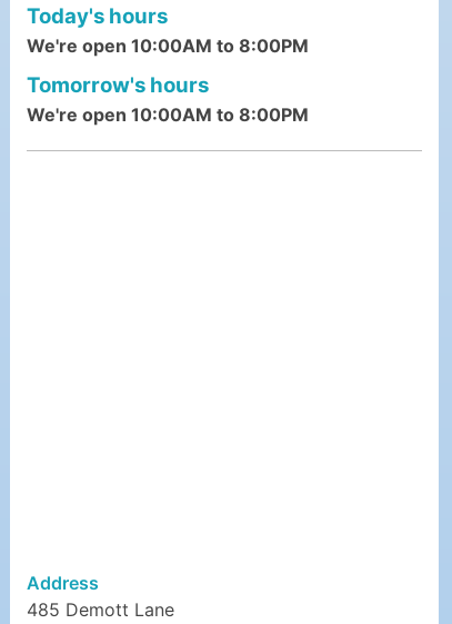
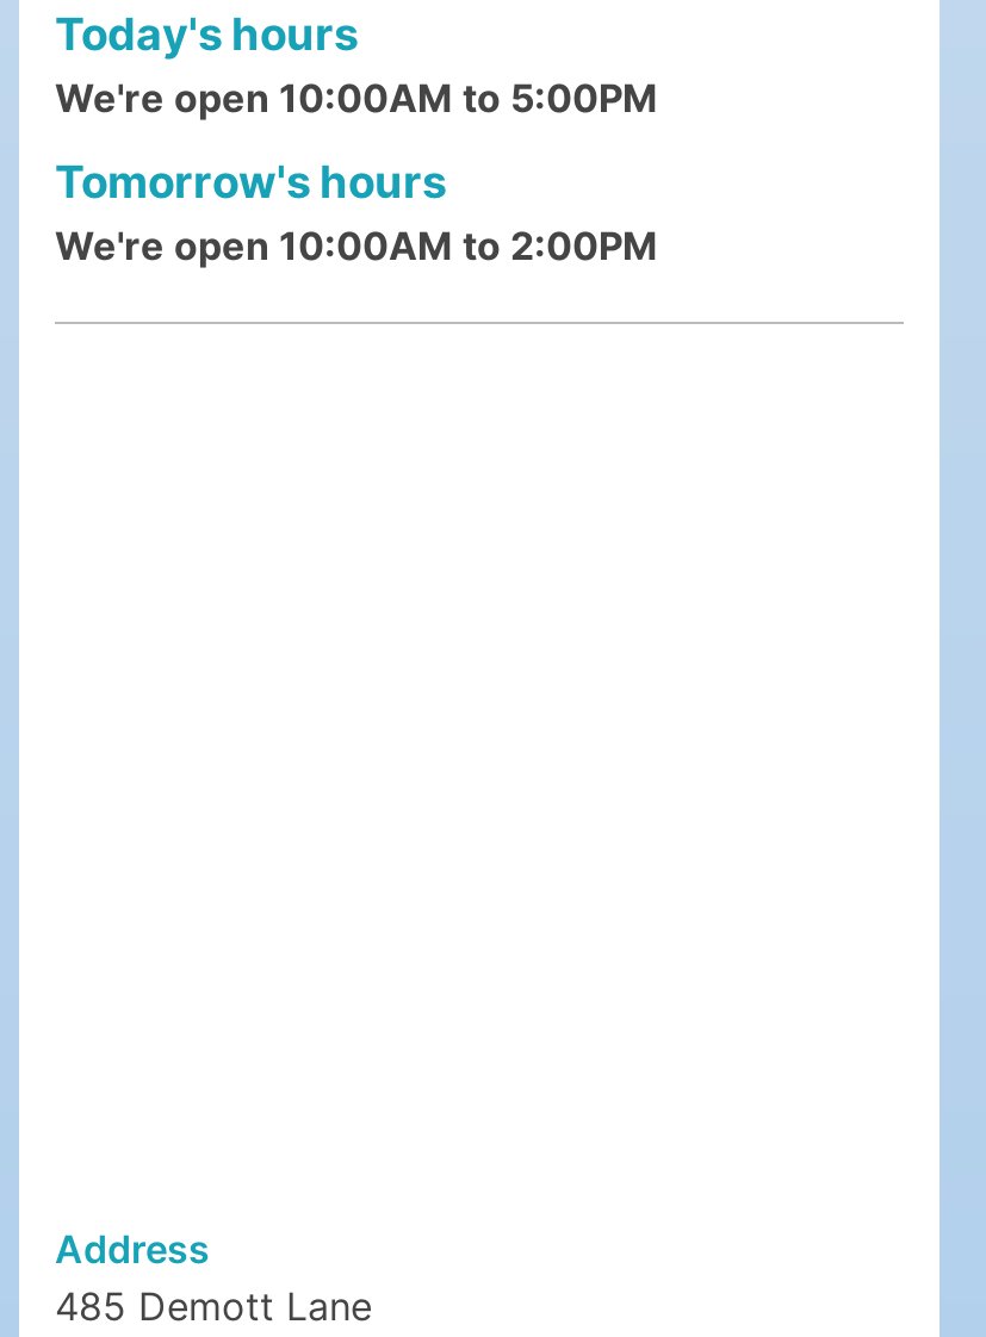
- We're open 10:00AM to 8:00PM
+ We're open 10:00AM to 5:00PM

- We're open 10:00AM to 8:00PM
+ We're open 10:00AM to 2:00PM
